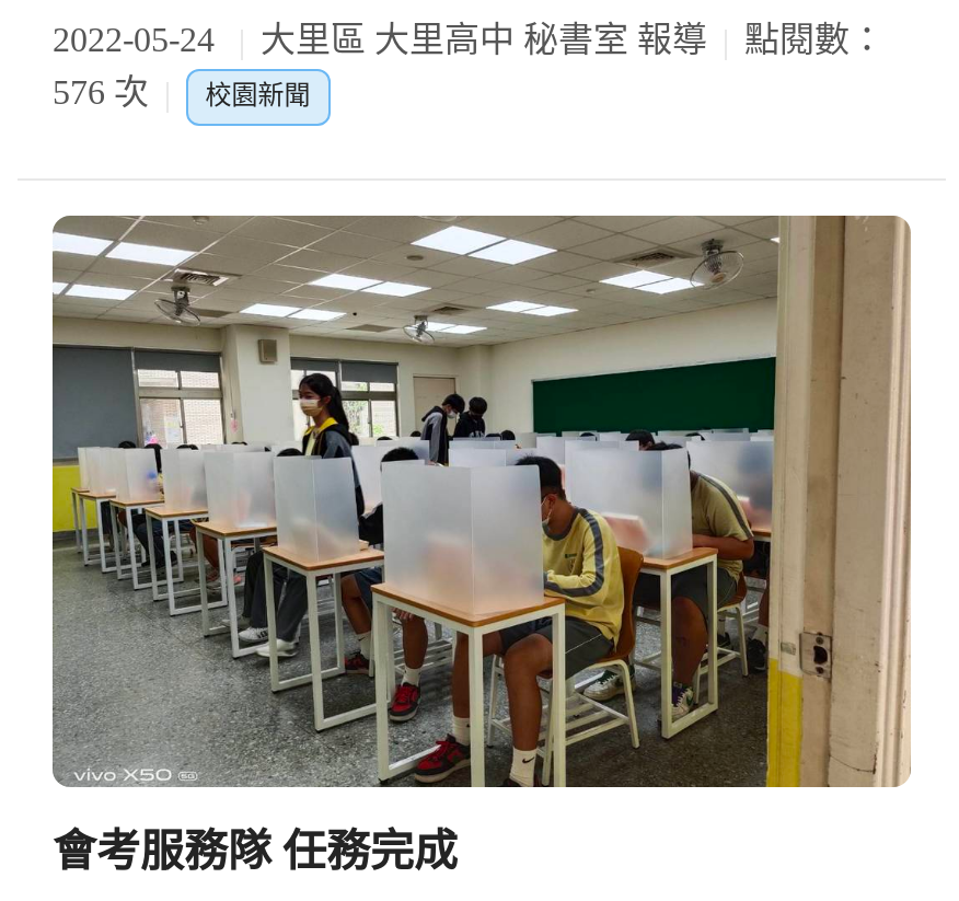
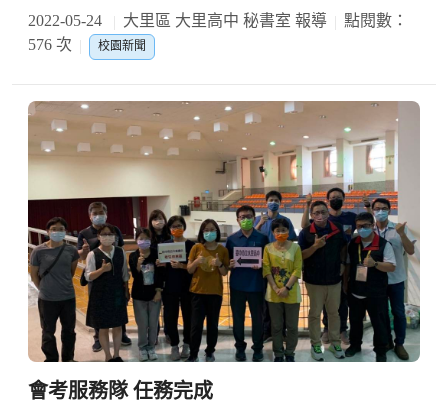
- [image]
+ [image]
